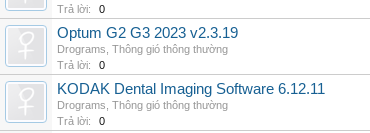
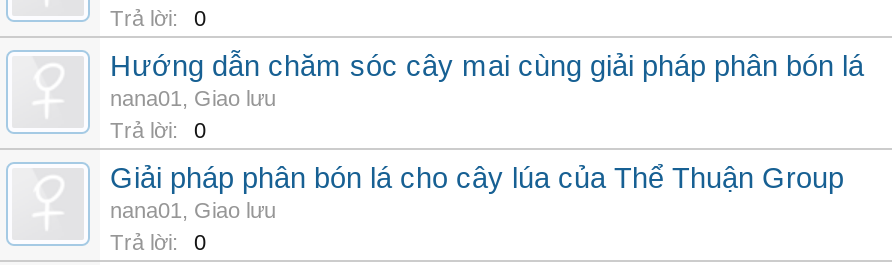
- Optum G2 G3 2023 v2.3.19
- Drograms, Thông gió thông thường
+ Hướng dẫn chăm sóc cây mai cùng giải pháp phân bón lá
+ nana01, Giao lưu

- KODAK Dental Imaging Software 6.12.11
- Drograms, Thông gió thông thường
+ Giải pháp phân bón lá cho cây lúa của Thể Thuận Group
+ nana01, Giao lưu
